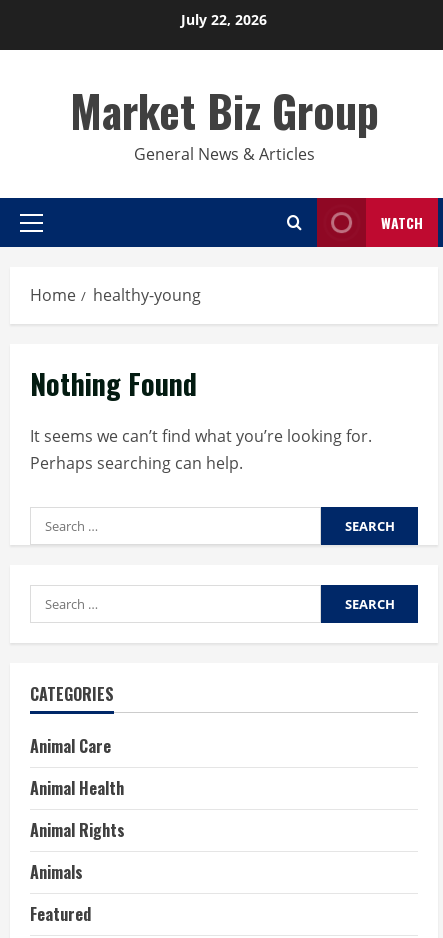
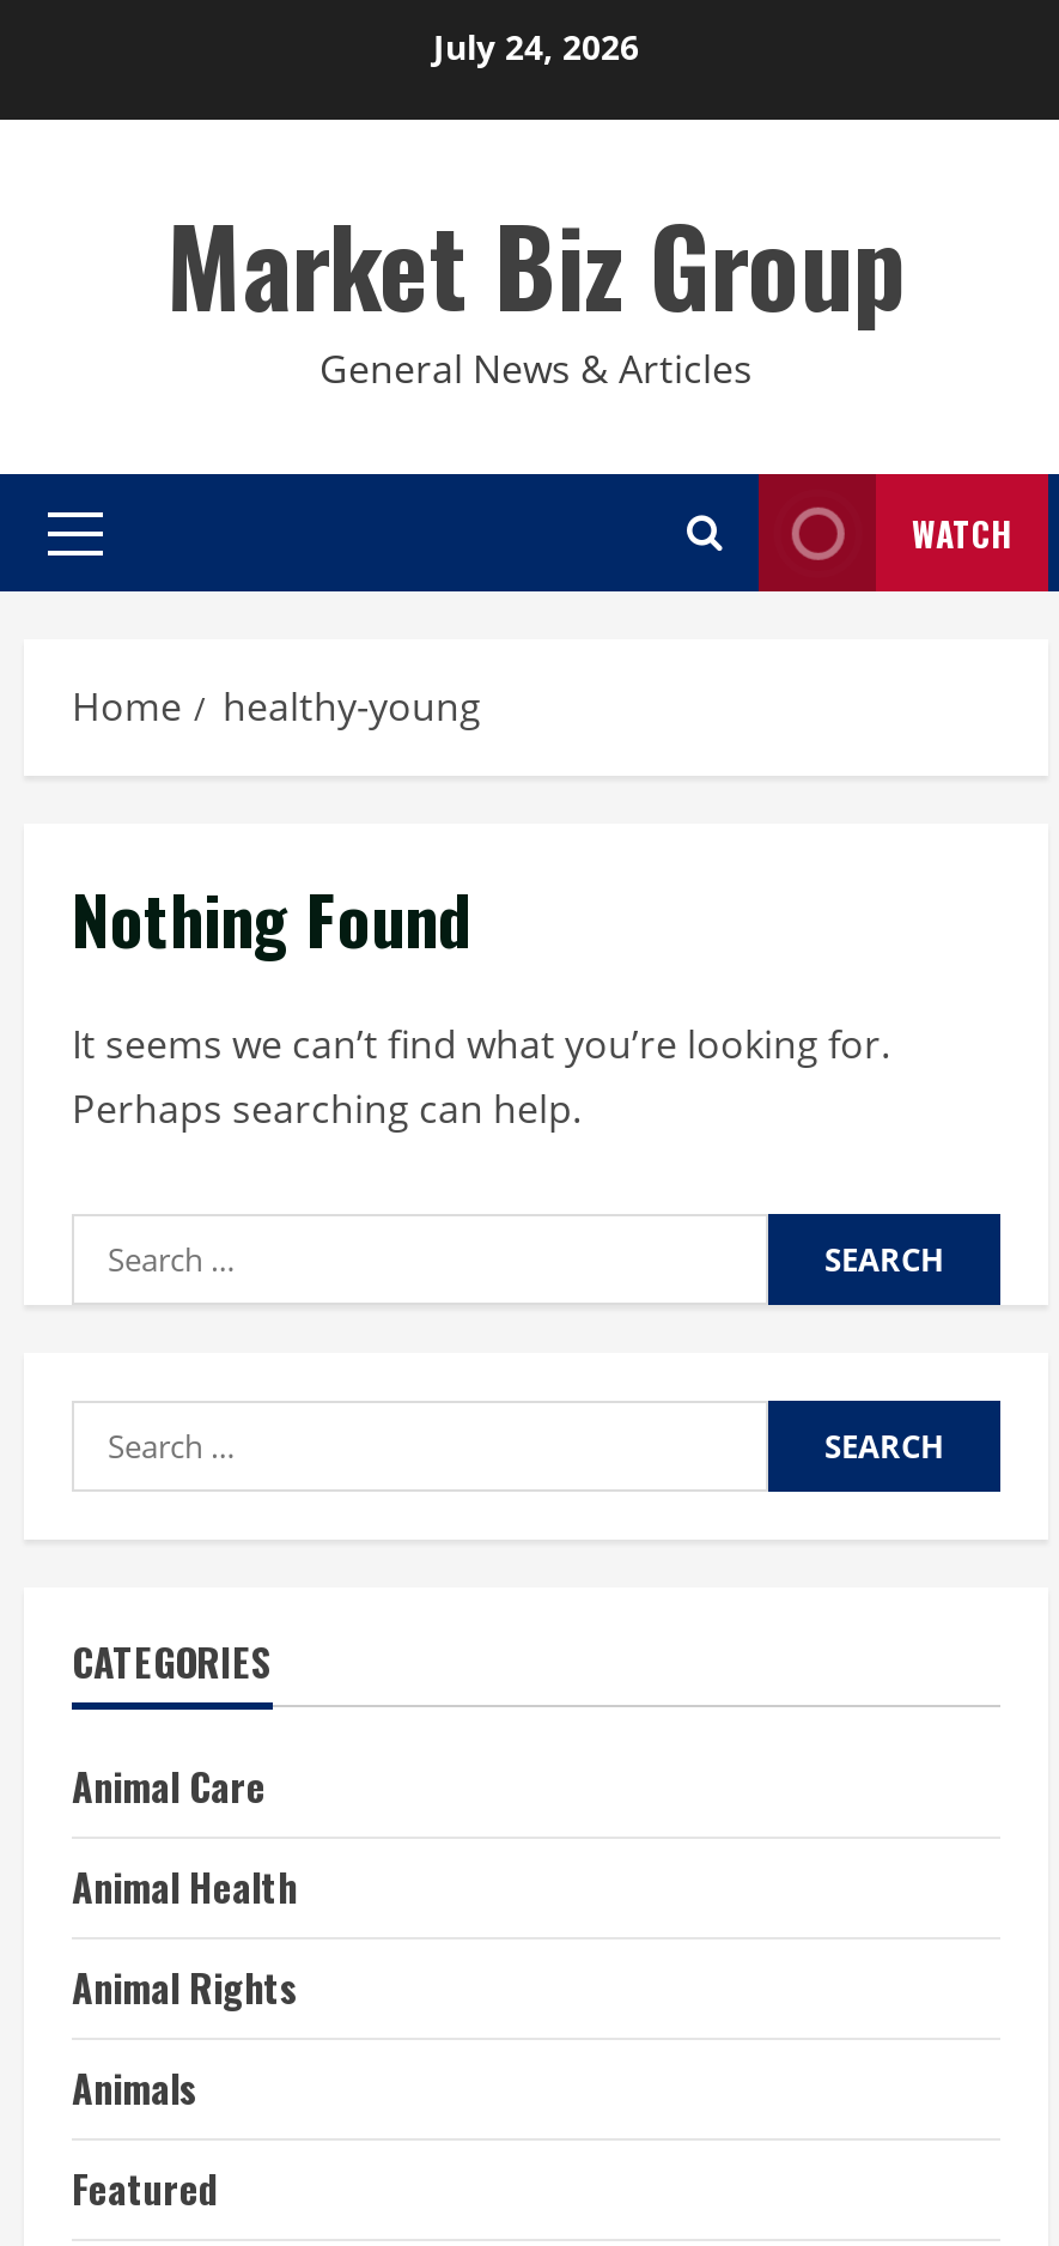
- July 22, 2026
+ July 24, 2026
